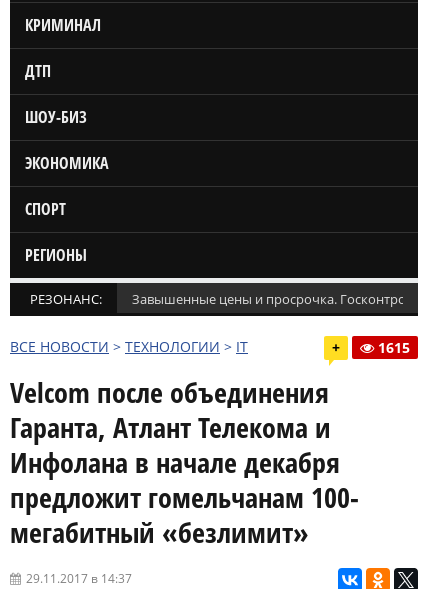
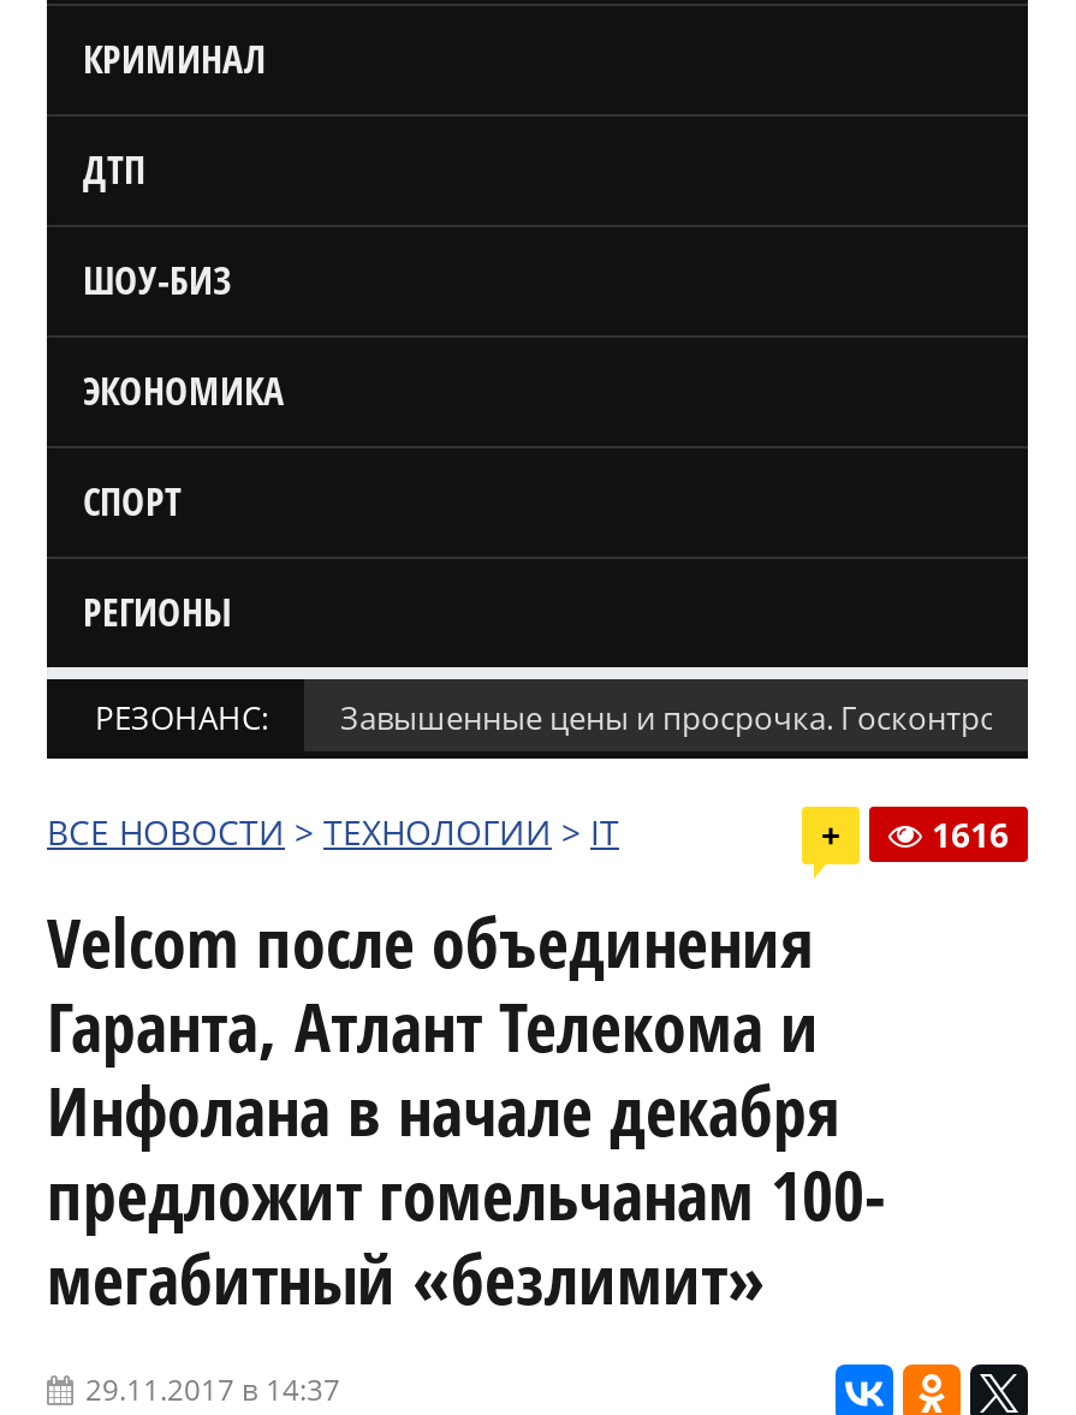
- 1615
+ 1616
